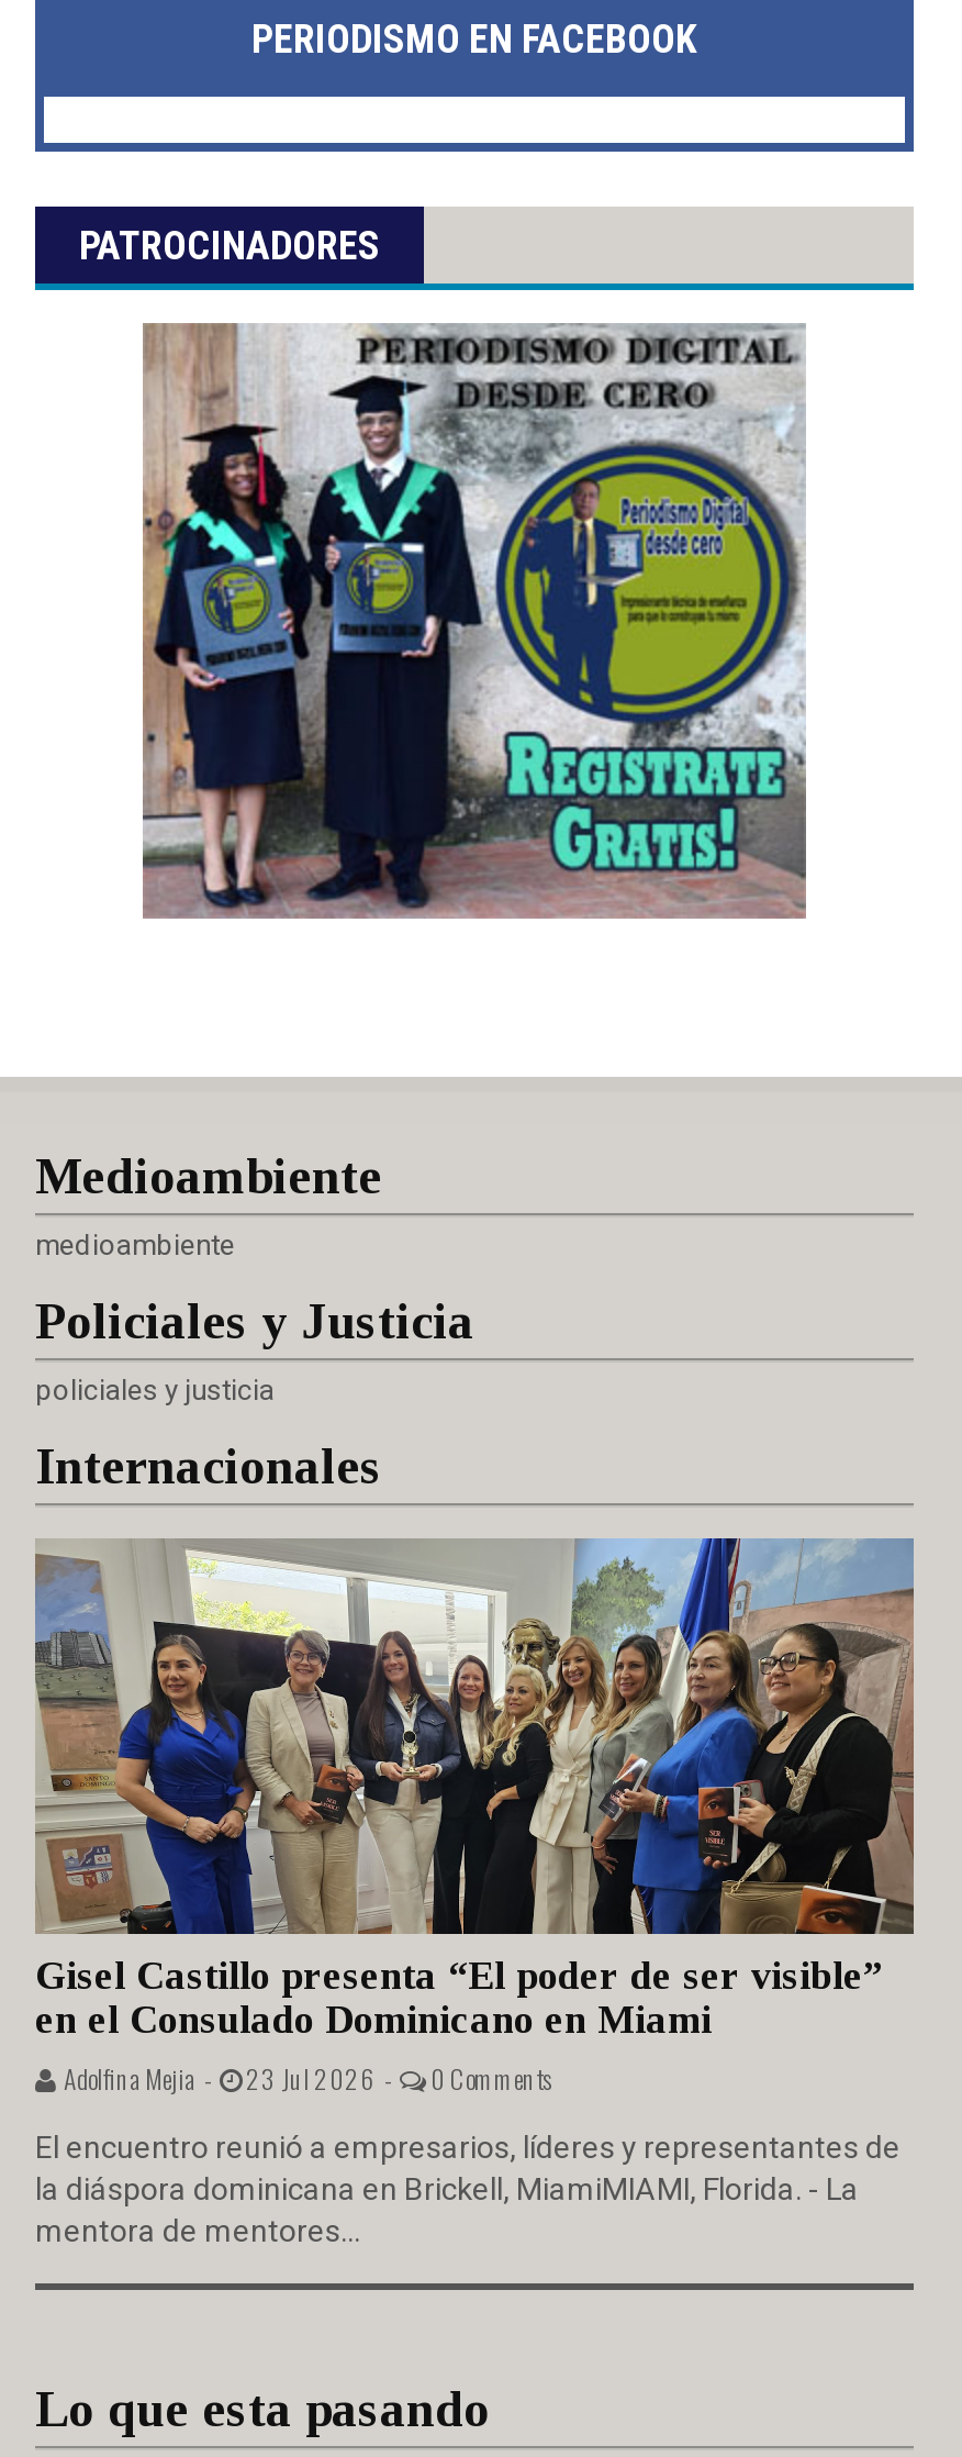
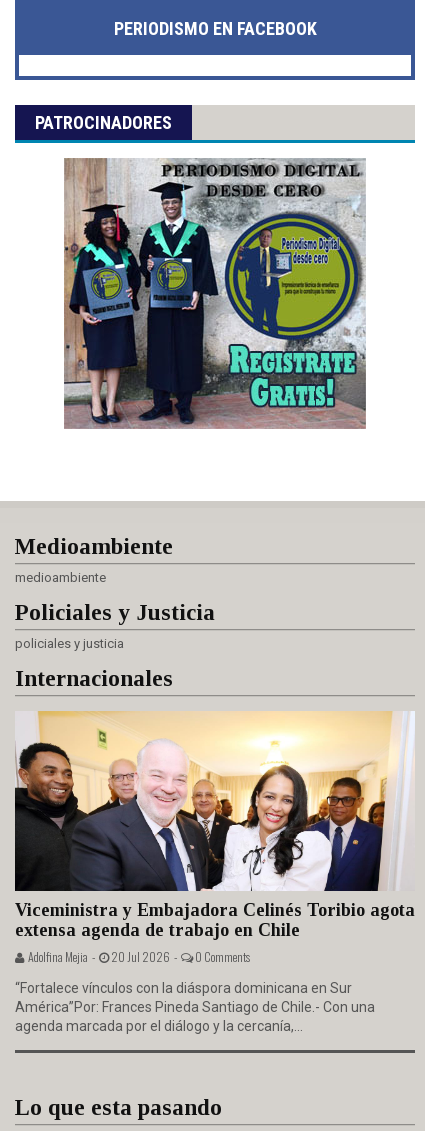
- [image]
- Gisel Castillo presenta “El poder de ser visible”
- en el Consulado Dominicano en Miami
- Adolfina Mejia - 23 Jul 2026 -
+ [image]
+ Viceministra y Embajadora Celinés Toribio agota
+ extensa agenda de trabajo en Chile
+ Adolfina Mejia - 20 Jul 2026 -

- El encuentro reunió a empresarios, líderes y representantes de
- la diáspora dominicana en Brickell, MiamiMIAMI, Florida. - La
- mentora de mentores...
+ “Fortalece vínculos con la diáspora dominicana en Sur
+ América”Por: Frances Pineda Santiago de Chile.- Con una
+ agenda marcada por el diálogo y la cercanía,...
